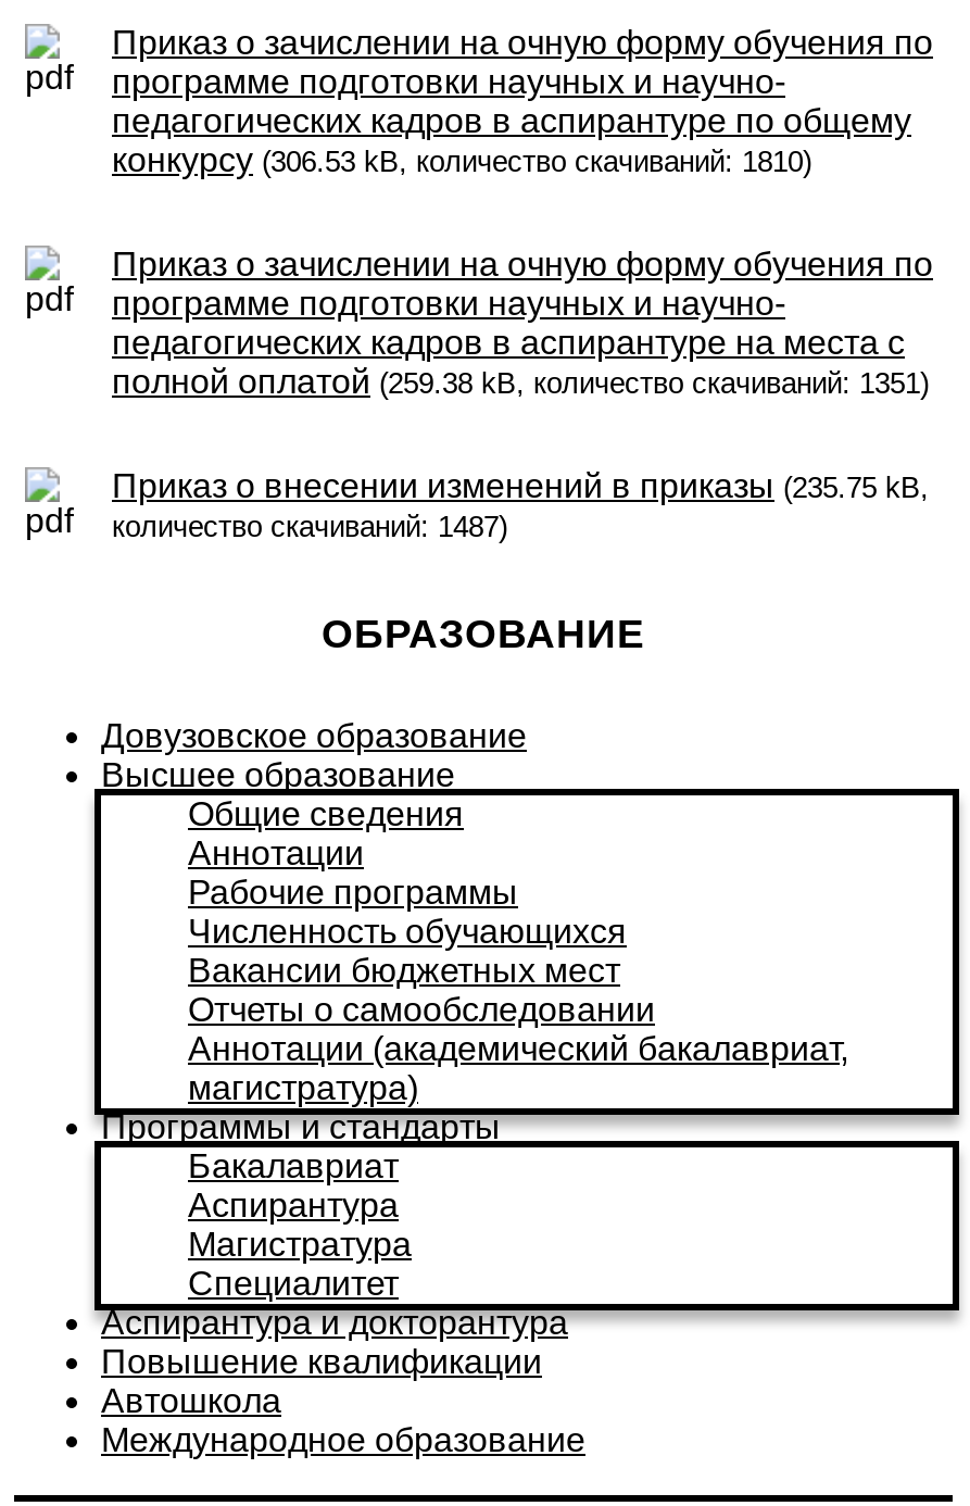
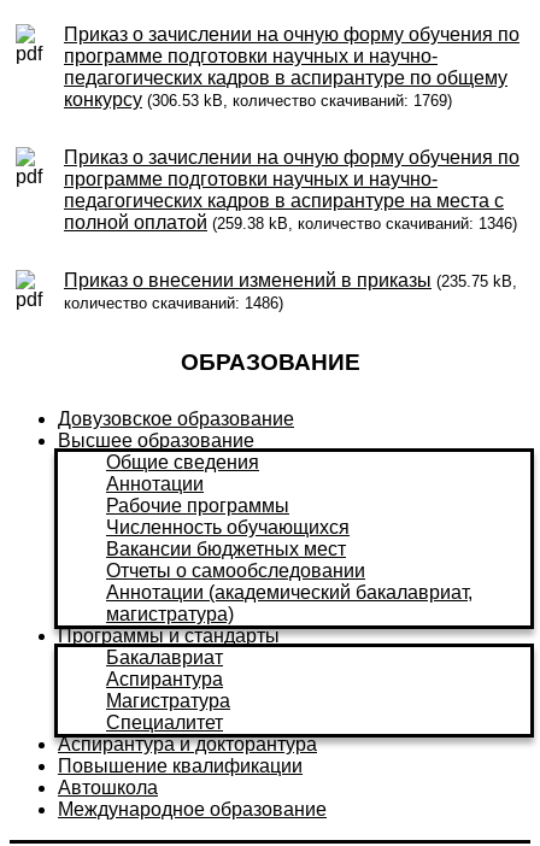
- конкурсу (306.53 kB, количество скачиваний: 1810)
+ конкурсу (306.53 kB, количество скачиваний: 1769)

- полной оплатой (259.38 kB, количество скачиваний: 1351)
+ полной оплатой (259.38 kB, количество скачиваний: 1346)

- количество скачиваний: 1487)
+ количество скачиваний: 1486)
